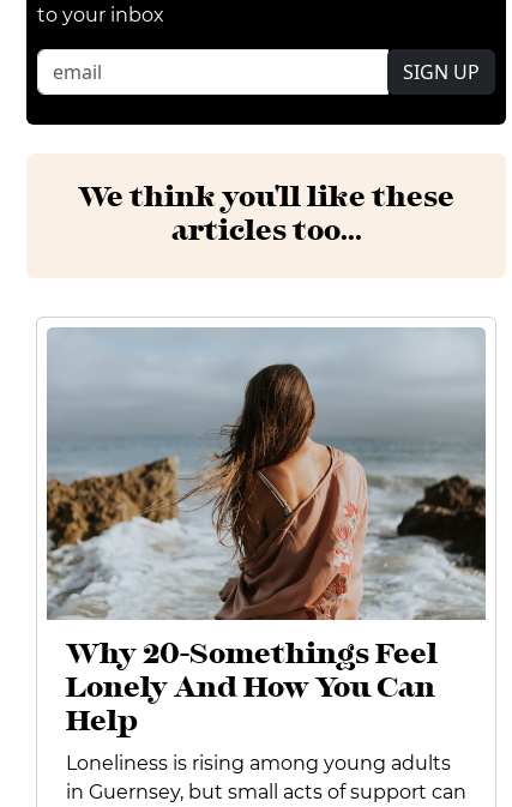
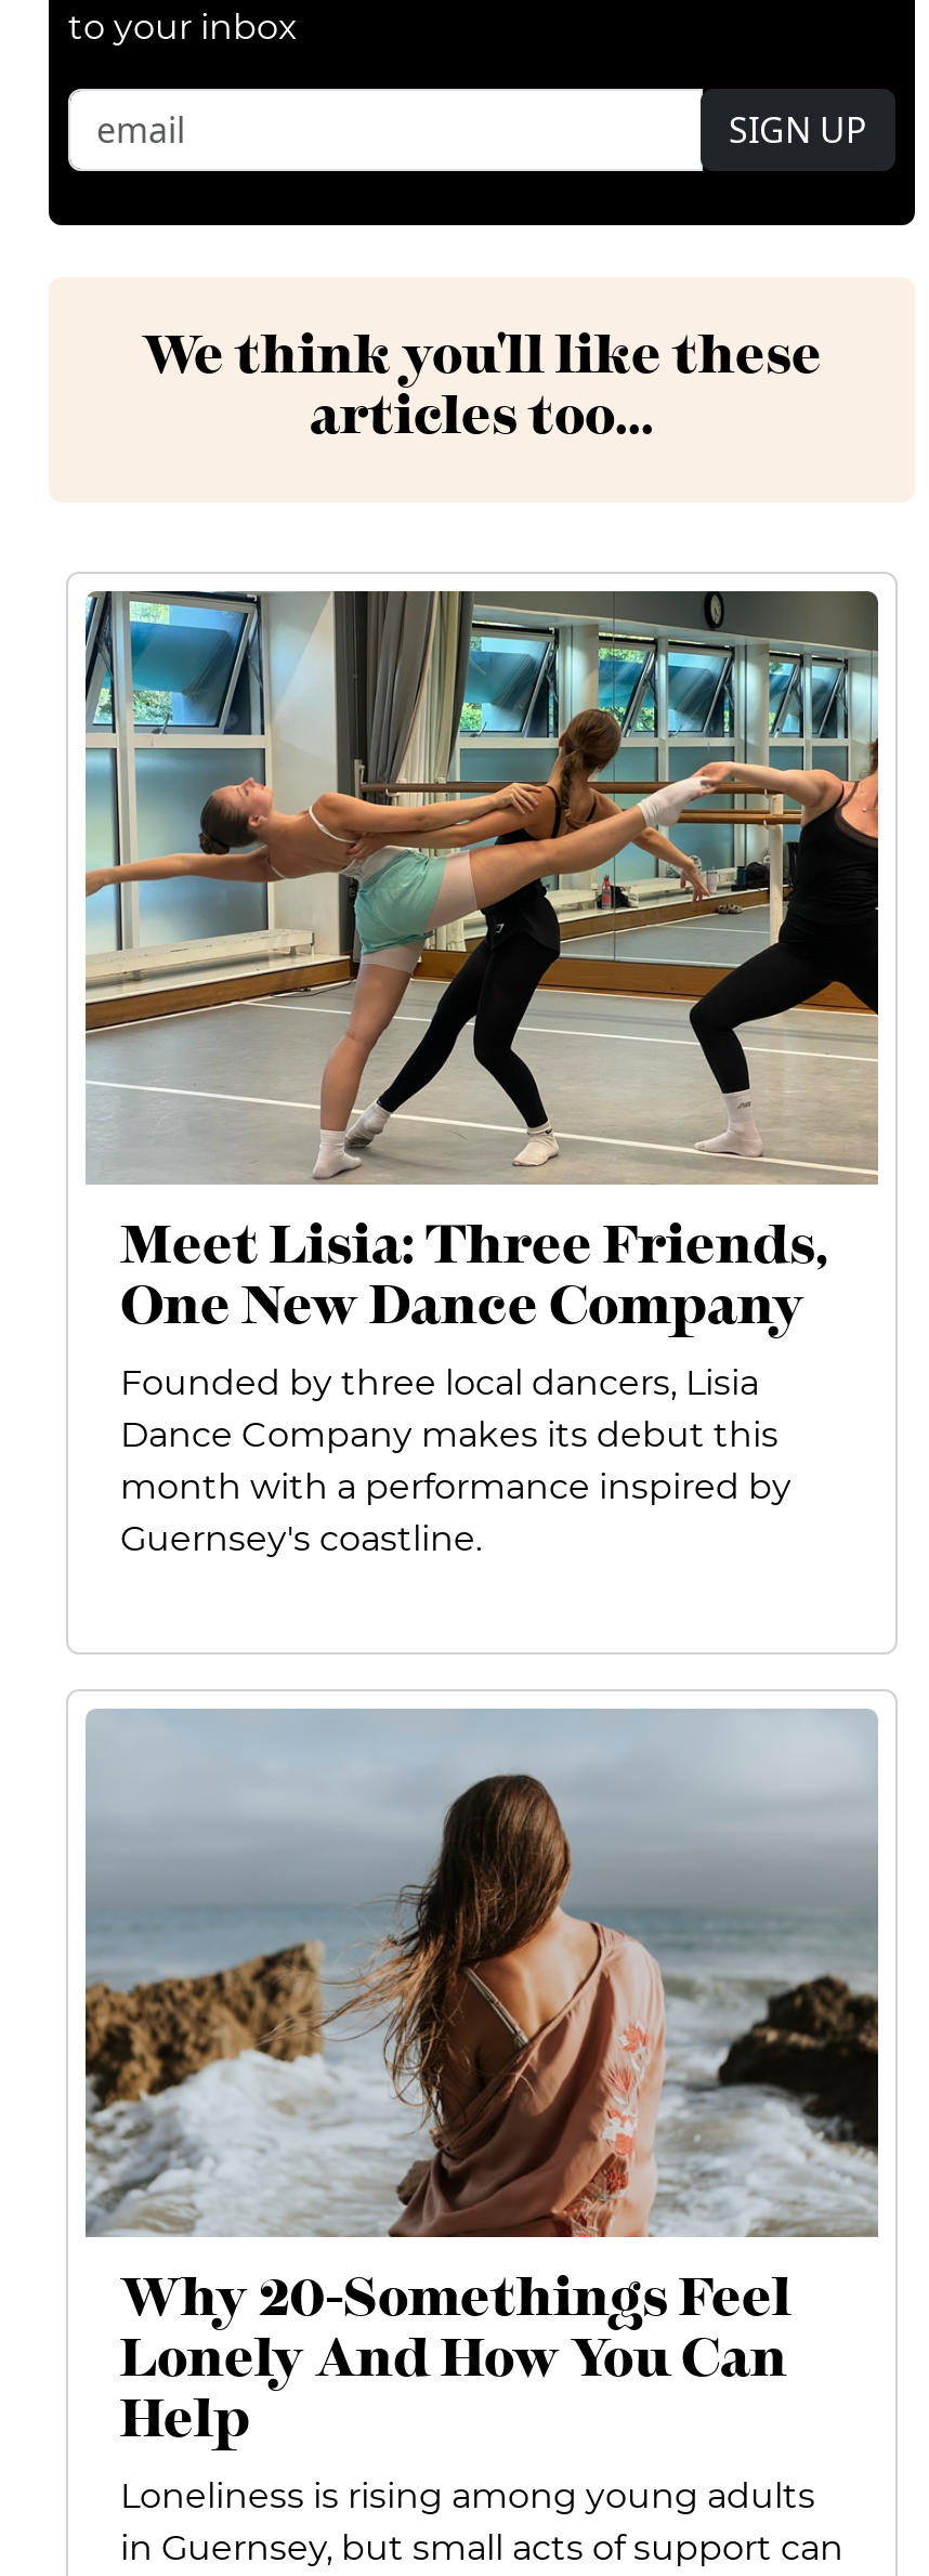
+ [image]
+ Meet Lisia: Three Friends,
+ One New Dance Company
+ Founded by three local dancers, Lisia
+ Dance Company makes its debut this
+ month with a performance inspired by
+ Guernsey's coastline.
